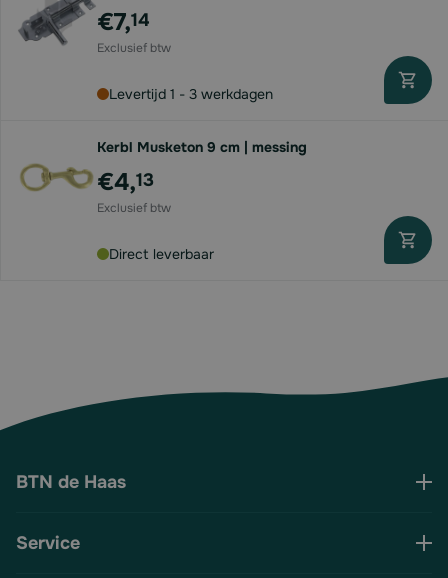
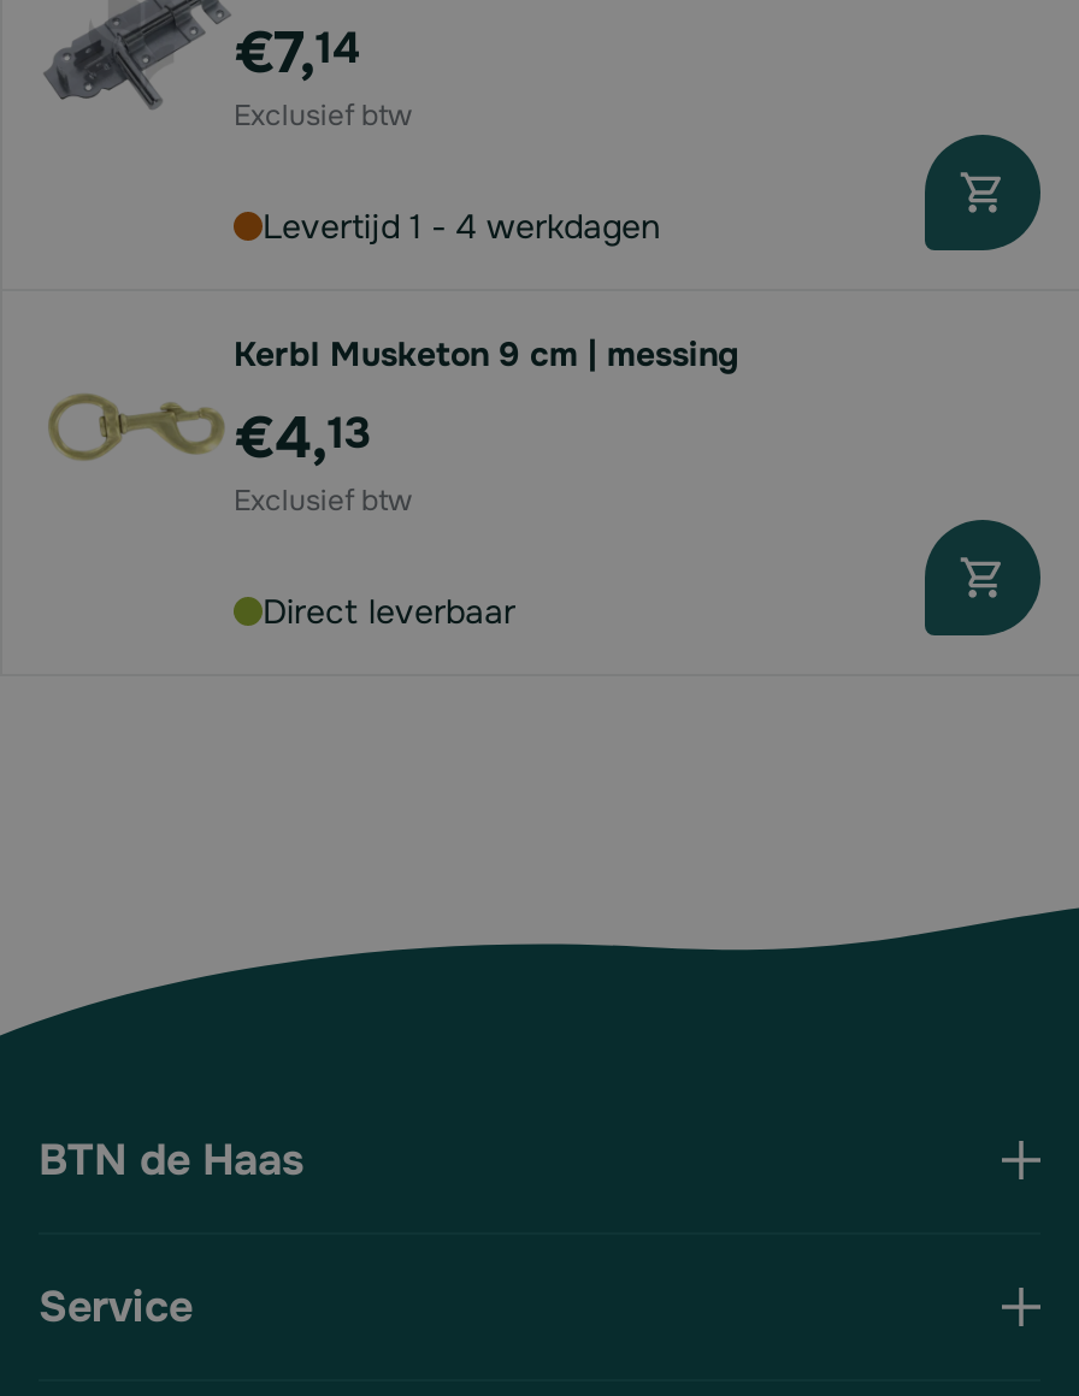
- Levertijd 1 - 3 werkdagen
+ Levertijd 1 - 4 werkdagen
